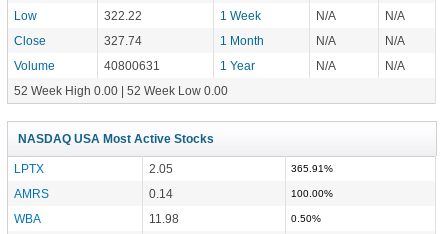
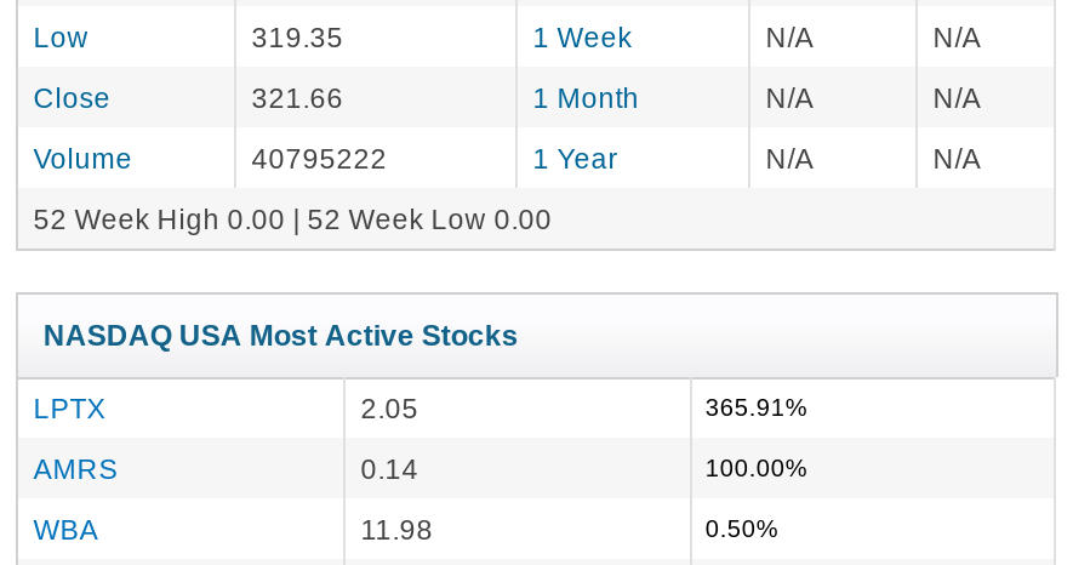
- 322.22
+ 319.35

- 327.74
+ 321.66

- 40800631
+ 40795222
